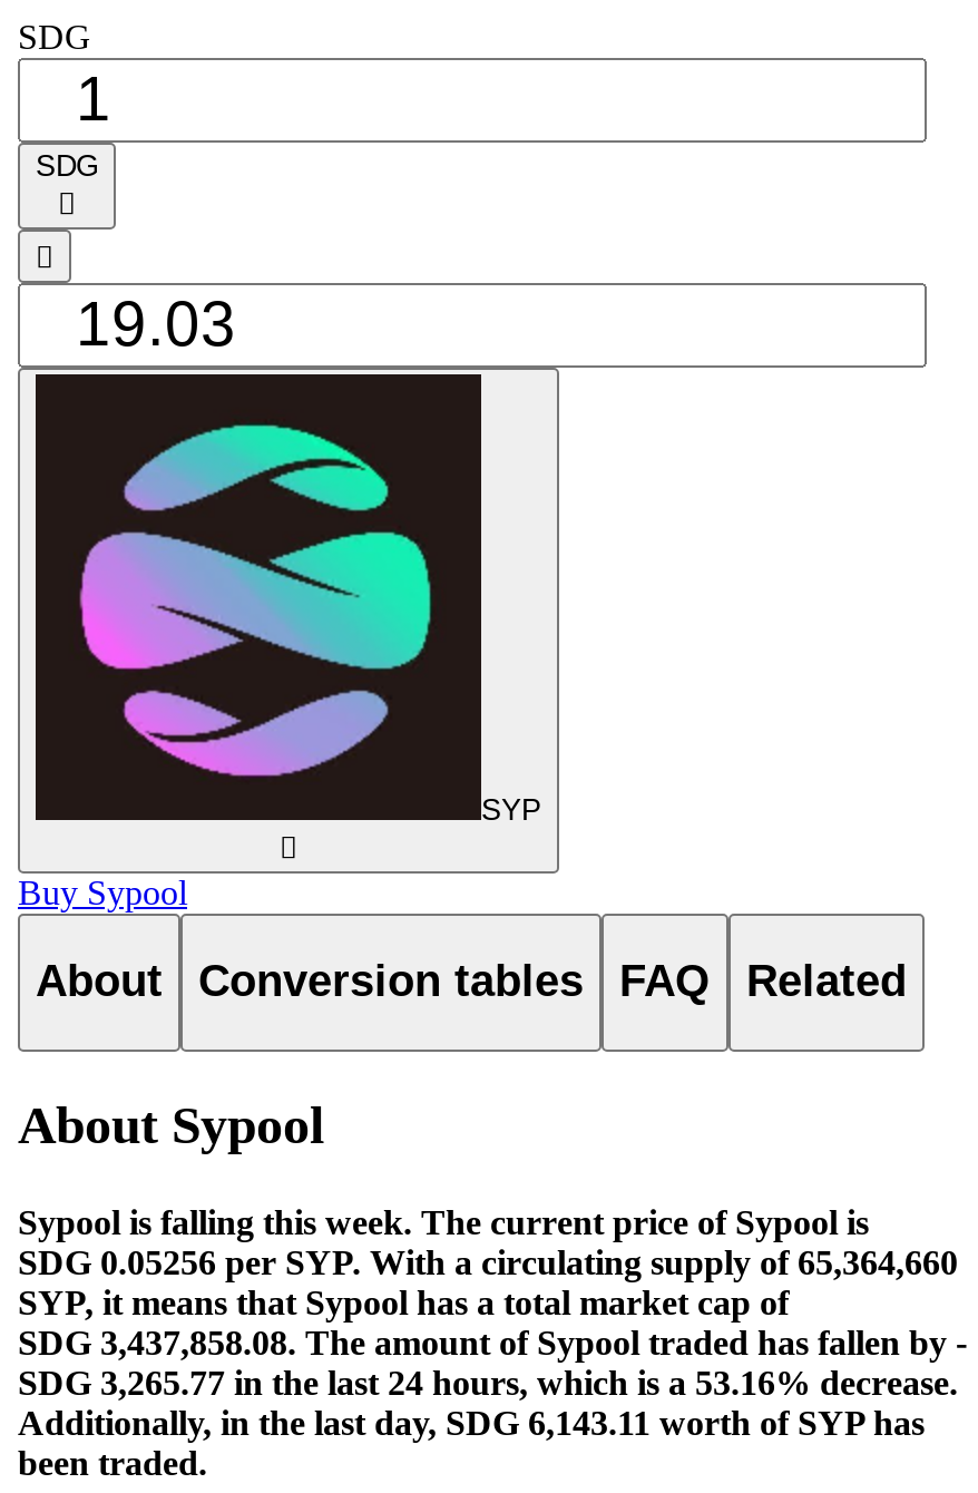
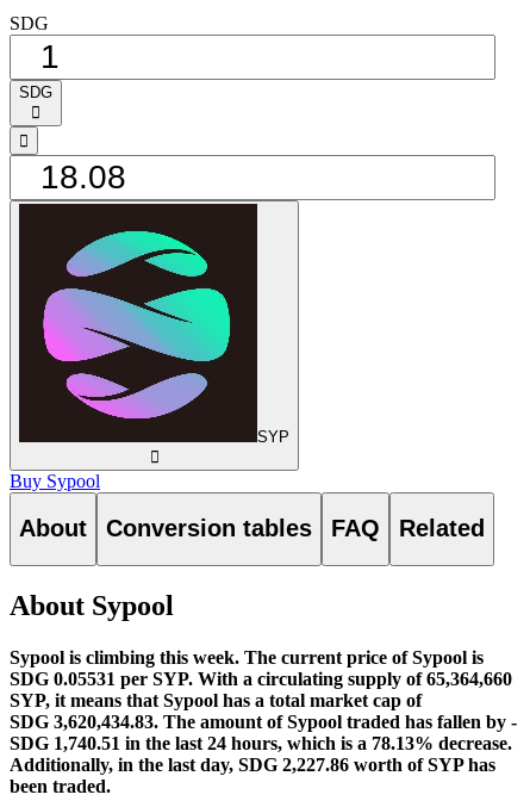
- Sypool is falling this week. The current price of Sypool is
+ Sypool is climbing this week. The current price of Sypool is

- SDG 0.05256 per SYP. With a circulating supply of 65,364,660
+ SDG 0.05531 per SYP. With a circulating supply of 65,364,660

- SDG 3,437,858.08. The amount of Sypool traded has fallen by -
+ SDG 3,620,434.83. The amount of Sypool traded has fallen by -

- SDG 3,265.77 in the last 24 hours, which is a 53.16% decrease.
+ SDG 1,740.51 in the last 24 hours, which is a 78.13% decrease.

- Additionally, in the last day, SDG 6,143.11 worth of SYP has
+ Additionally, in the last day, SDG 2,227.86 worth of SYP has
